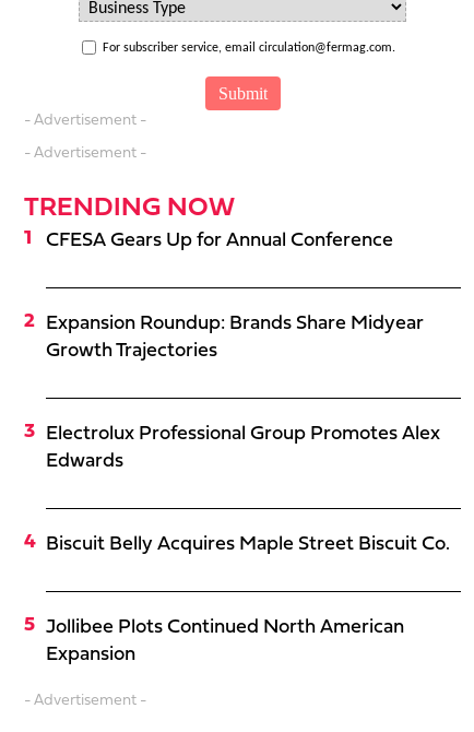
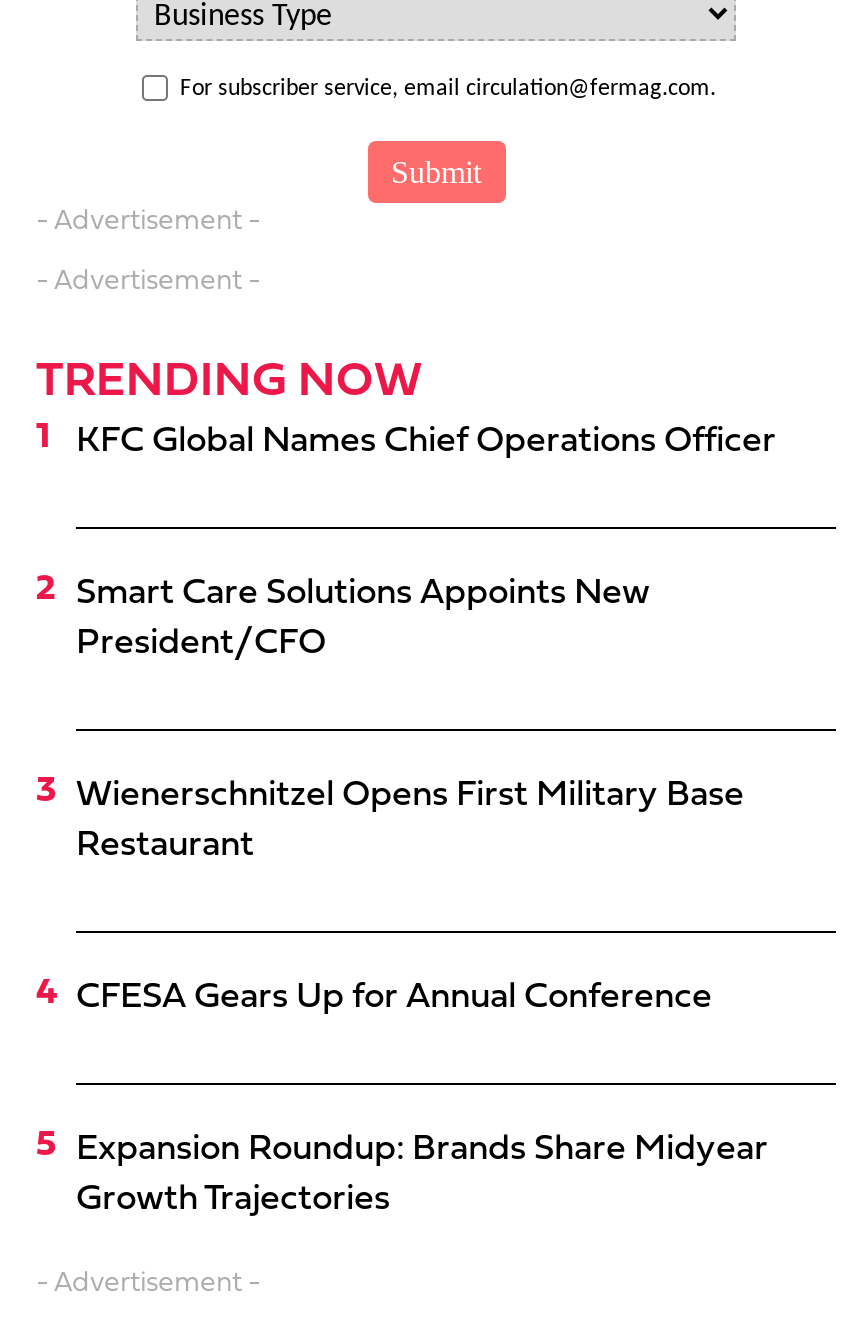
+ KFC Global Names Chief Operations Officer

+ Smart Care Solutions Appoints New
+ President/CFO

+ Wienerschnitzel Opens First Military Base
+ Restaurant

moved down: CFESA Gears Up for Annual Conference | Expansion Roundup: Brands Share Midyear | Growth Trajectories

- Electrolux Professional Group Promotes Alex
- Edwards

- Biscuit Belly Acquires Maple Street Biscuit Co.

- Jollibee Plots Continued North American
- Expansion
